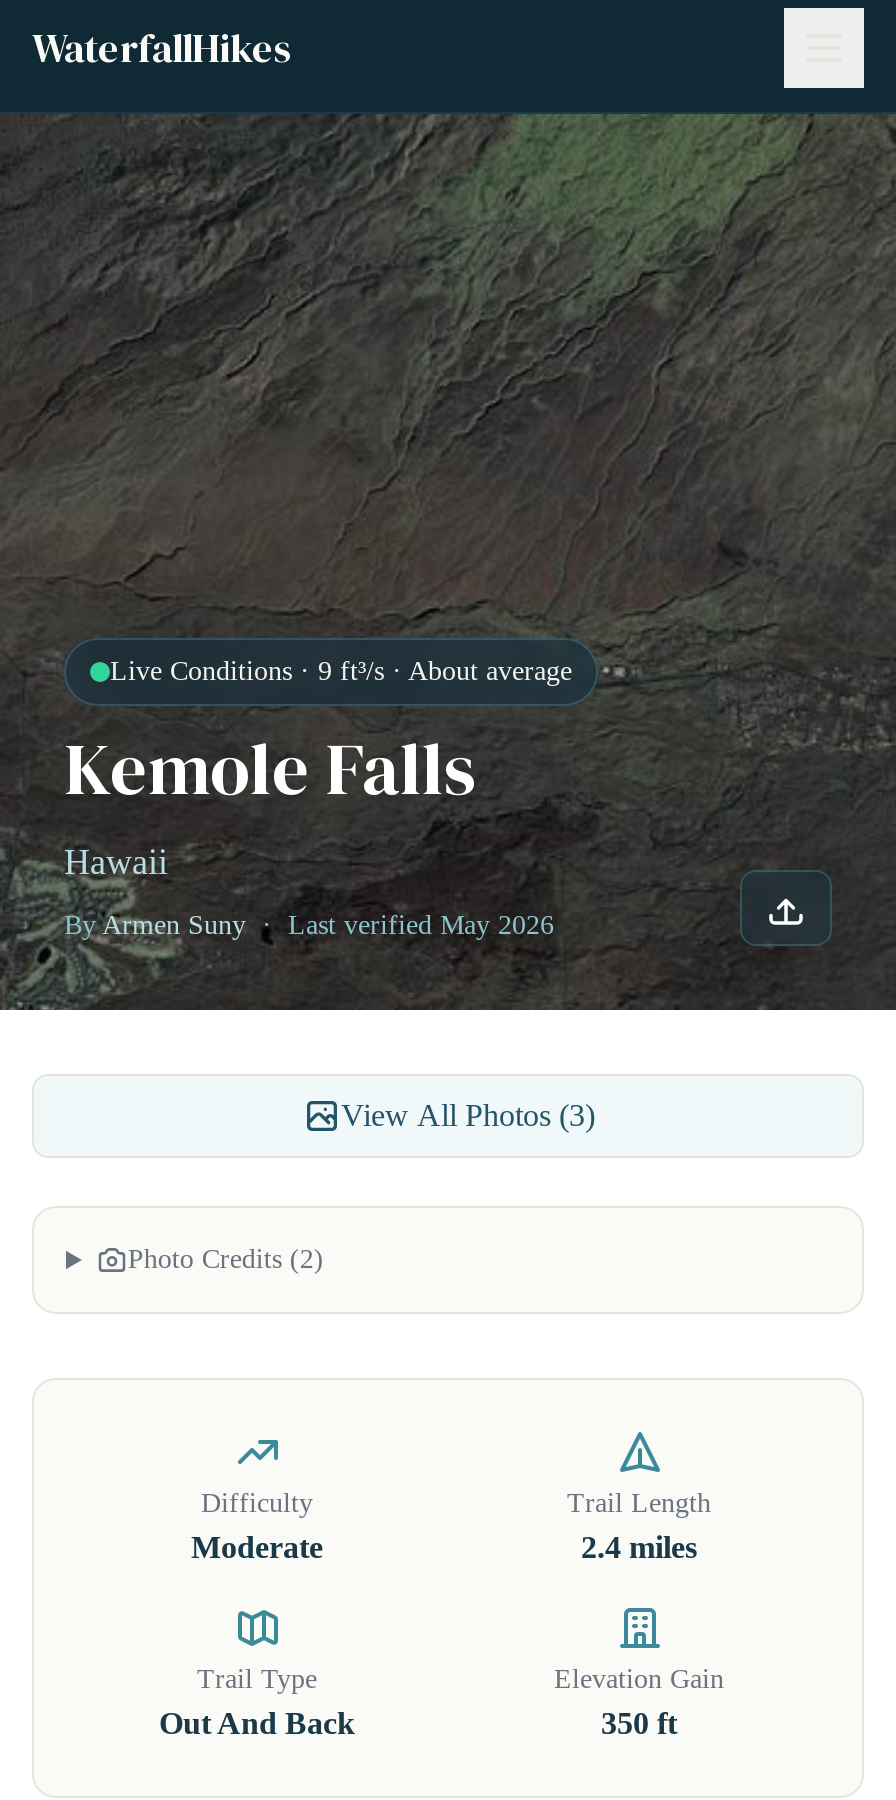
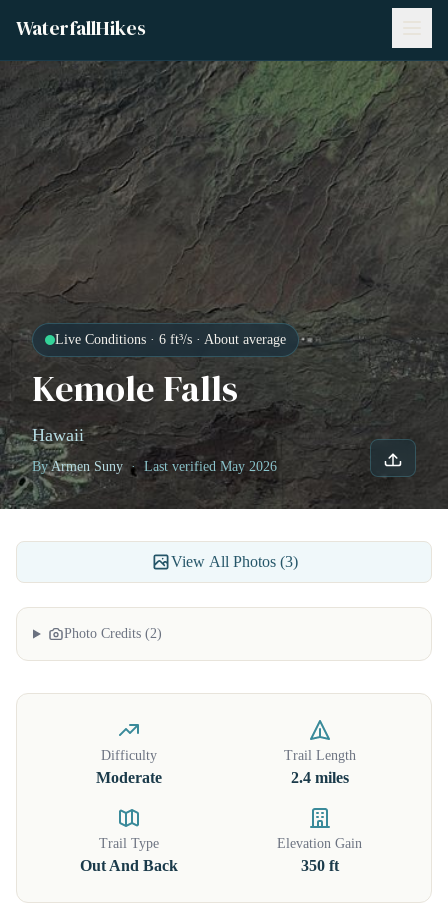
- Live Conditions · 9 ft³/s · About average
+ Live Conditions · 6 ft³/s · About average
